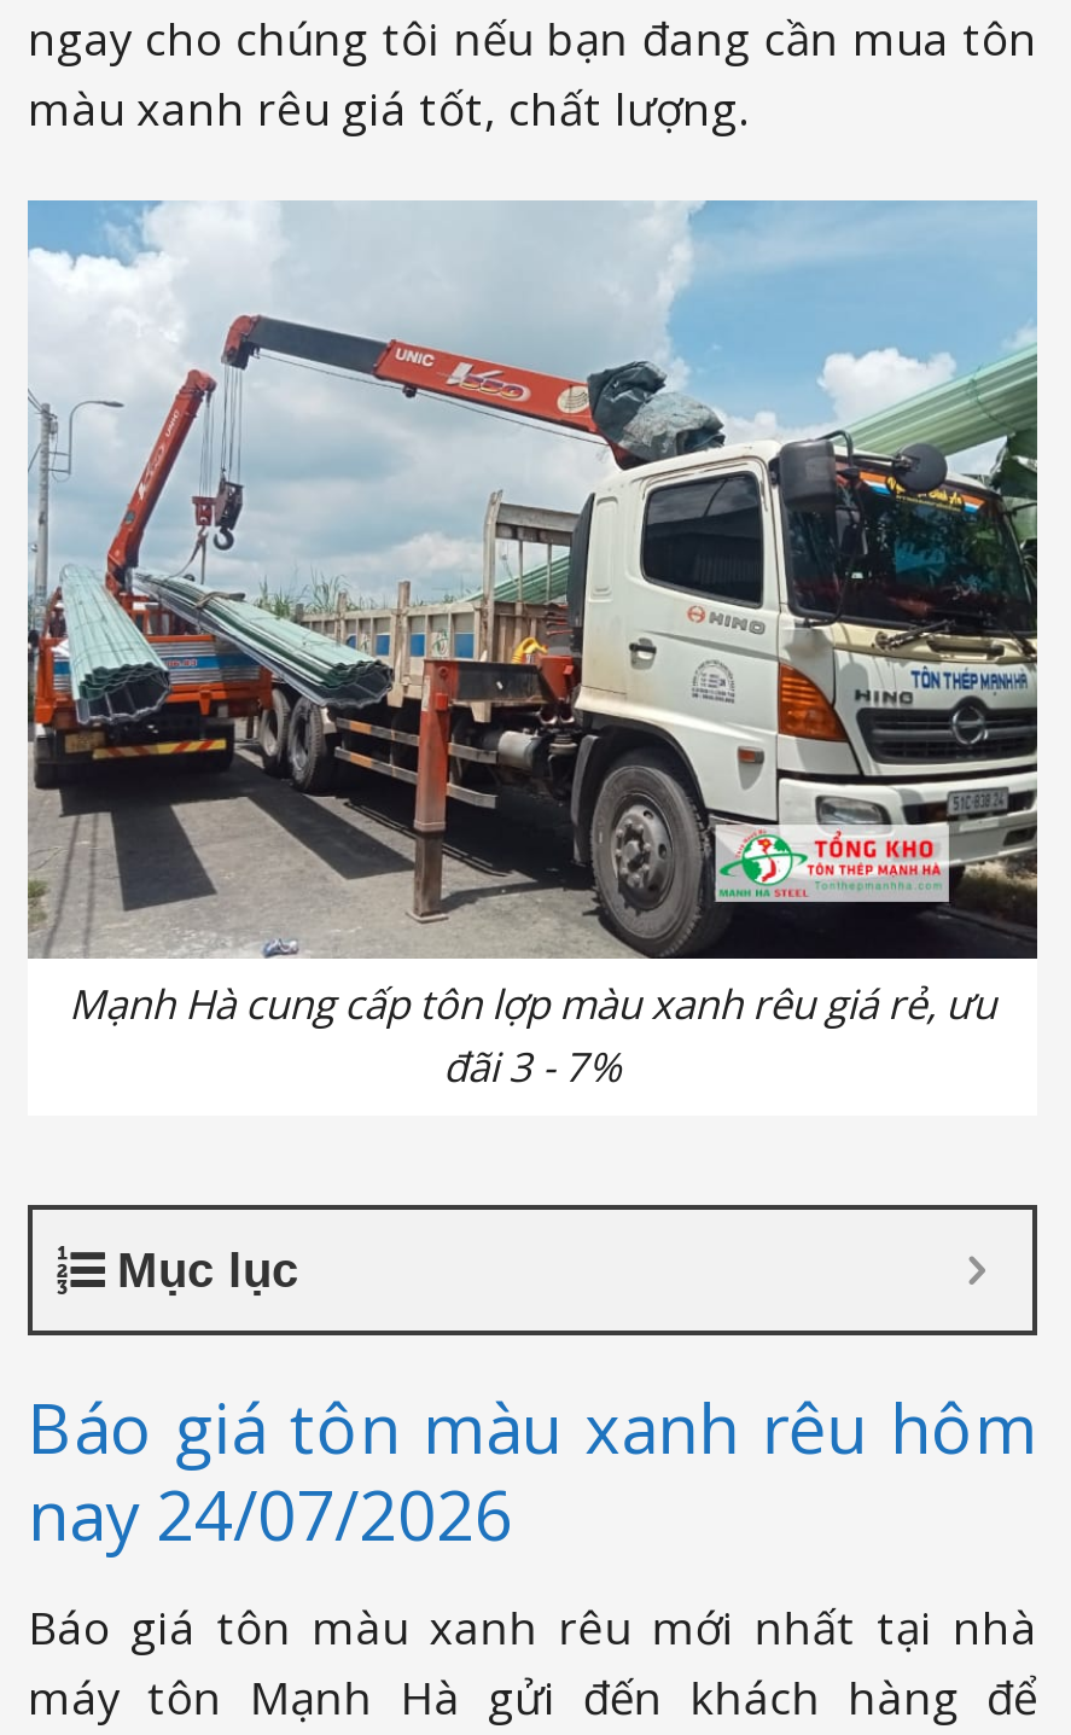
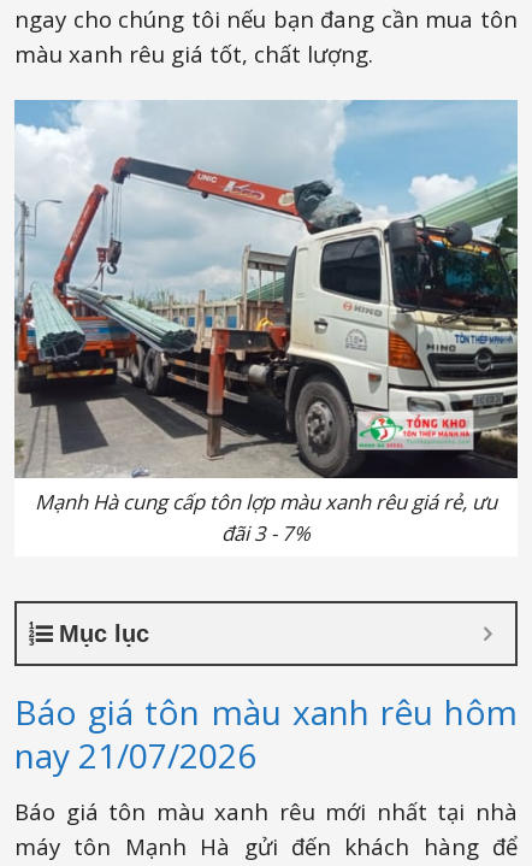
- nay 24/07/2026
+ nay 21/07/2026
